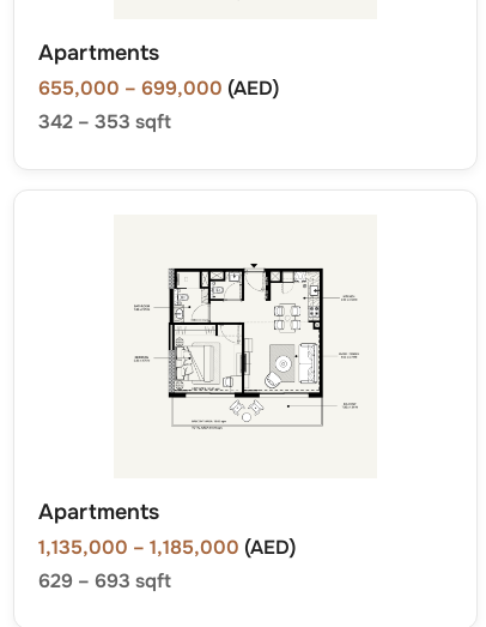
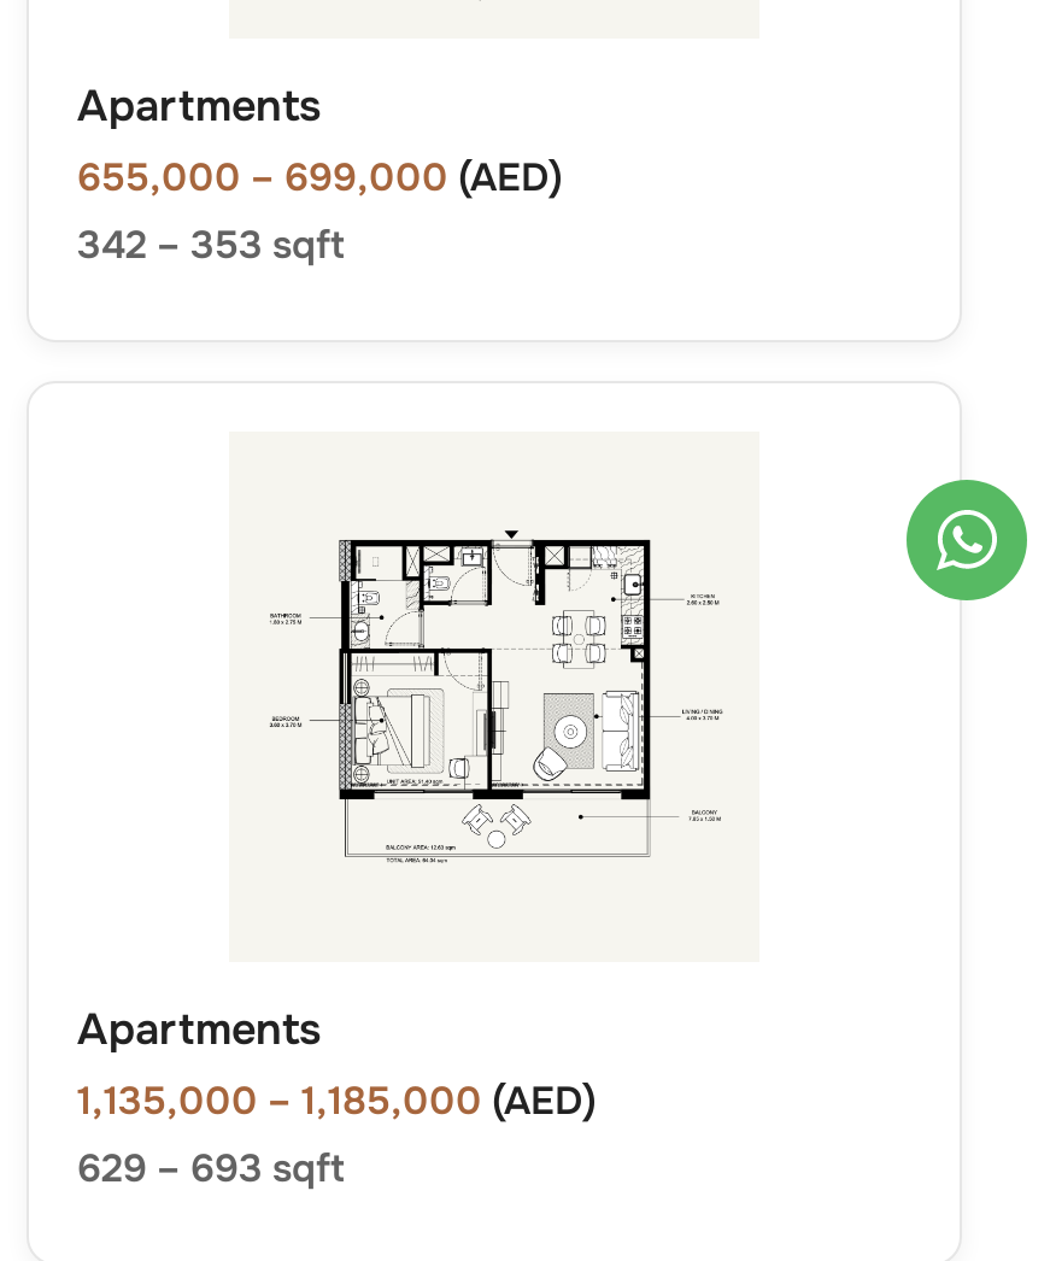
+ [image]
